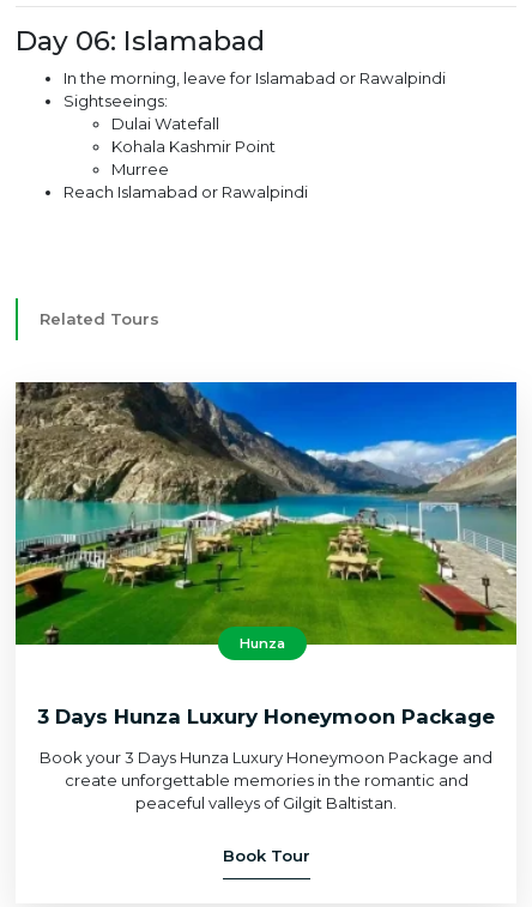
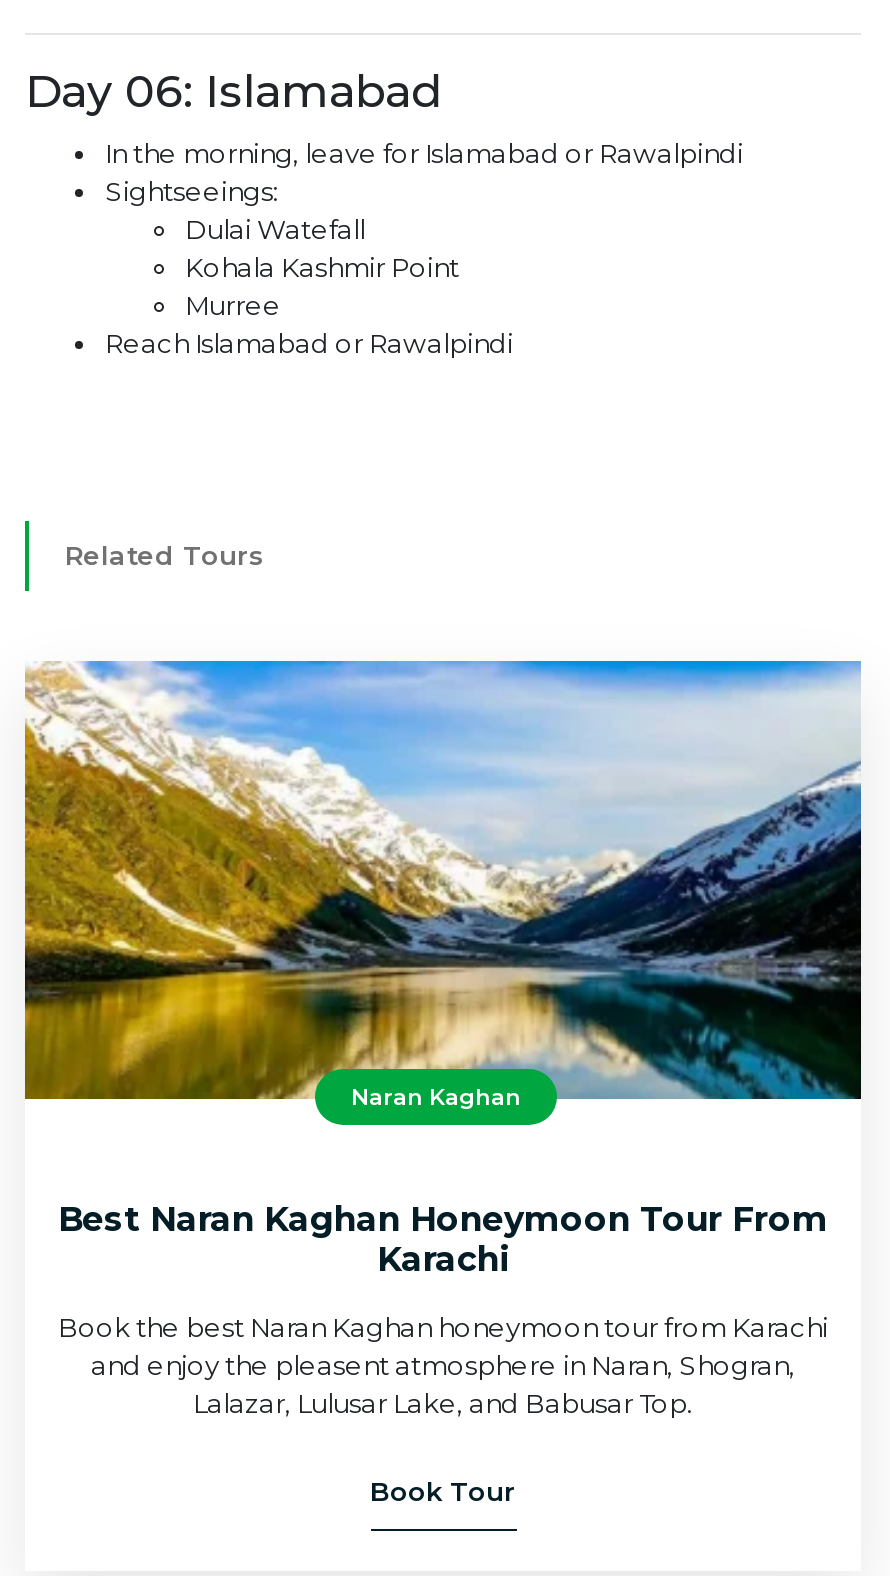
- [image]
- Hunza
+ [image]
+ Naran Kaghan

- 3 Days Hunza Luxury Honeymoon Package
+ Best Naran Kaghan Honeymoon Tour From
+ Karachi

- Book your 3 Days Hunza Luxury Honeymoon Package and
- create unforgettable memories in the romantic and
- peaceful valleys of Gilgit Baltistan.
+ Book the best Naran Kaghan honeymoon tour from Karachi
+ and enjoy the pleasent atmosphere in Naran, Shogran,
+ Lalazar, Lulusar Lake, and Babusar Top.
